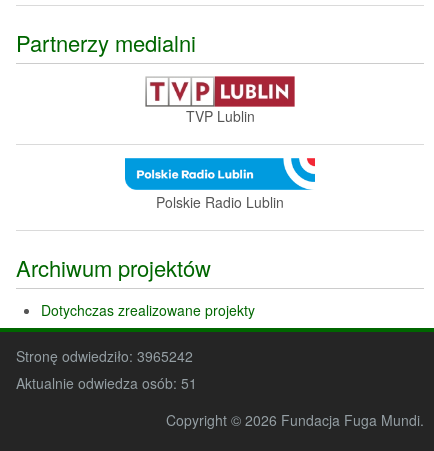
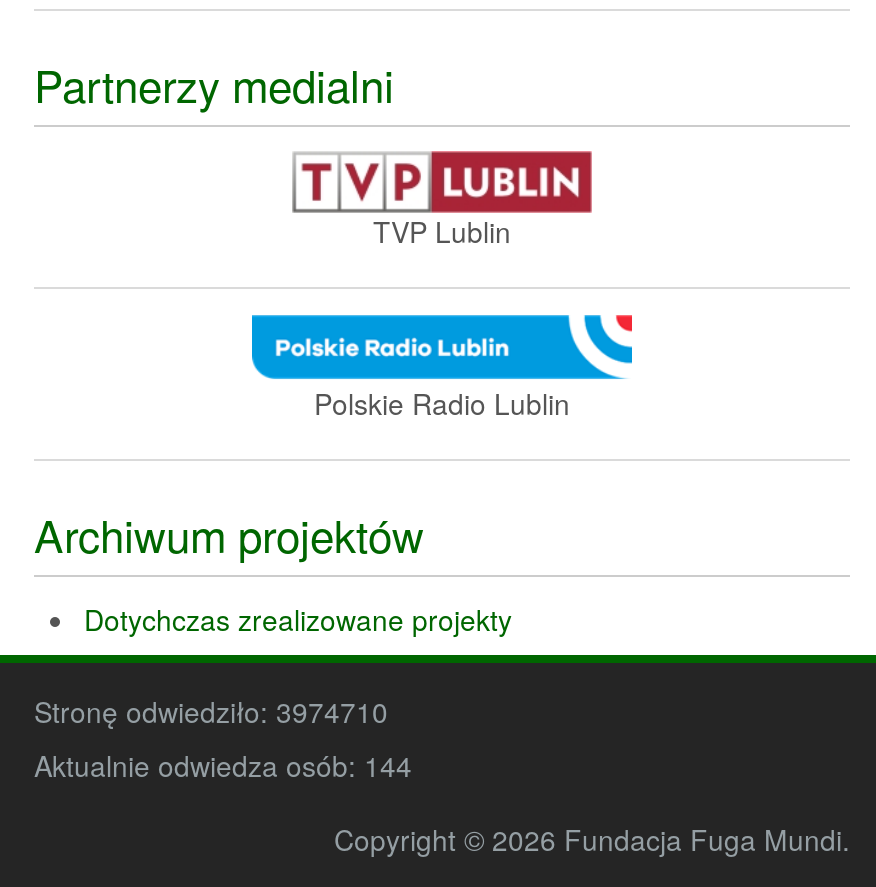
- Stronę odwiedziło: 3965242
+ Stronę odwiedziło: 3974710

- Aktualnie odwiedza osób: 51
+ Aktualnie odwiedza osób: 144
